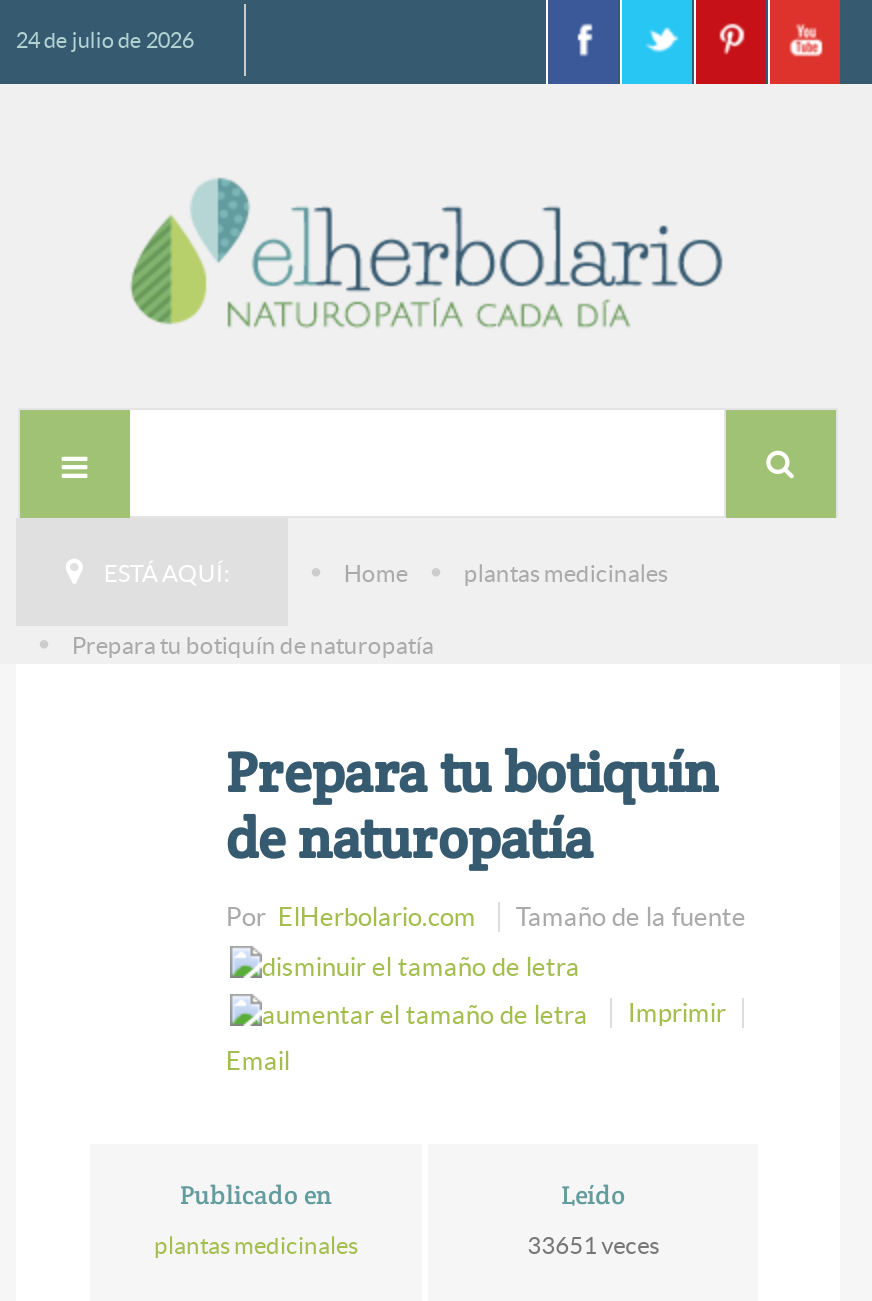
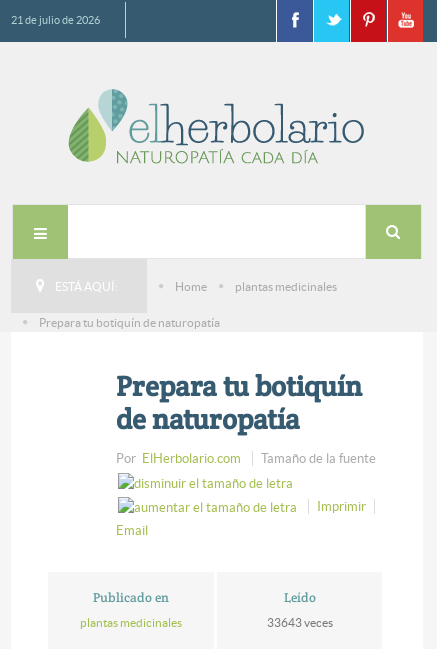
- 24 de julio de 2026
+ 21 de julio de 2026

- 33651 veces
+ 33643 veces
